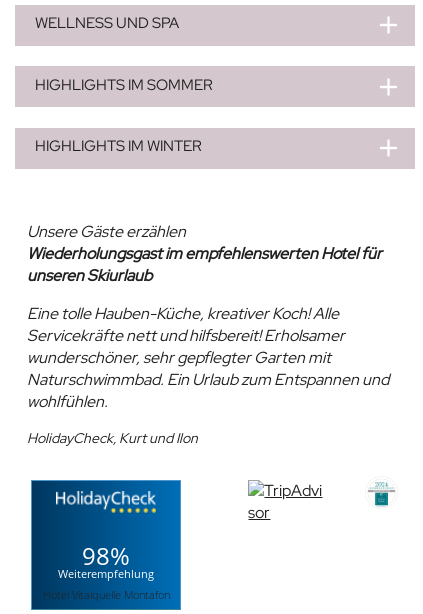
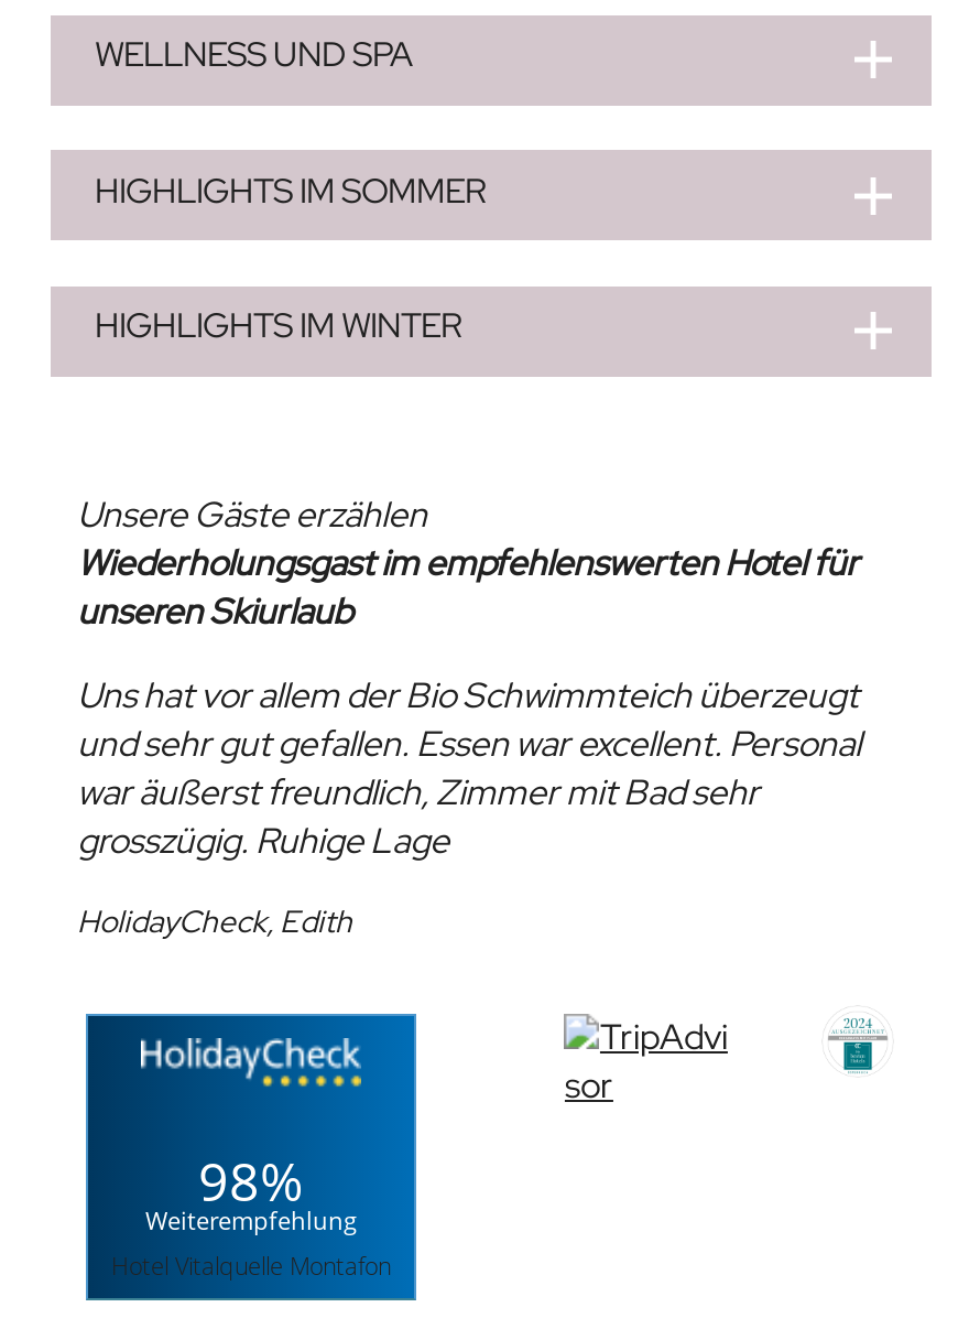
- Eine tolle Hauben-Küche, kreativer Koch! Alle
- Servicekräfte nett und hilfsbereit! Erholsamer
- wunderschöner, sehr gepflegter Garten mit
- Naturschwimmbad. Ein Urlaub zum Entspannen und
- wohlfühlen.
+ Uns hat vor allem der Bio Schwimmteich überzeugt
+ und sehr gut gefallen. Essen war excellent. Personal
+ war äußerst freundlich, Zimmer mit Bad sehr
+ grosszügig. Ruhige Lage

- HolidayCheck, Kurt und Ilon
+ HolidayCheck, Edith
